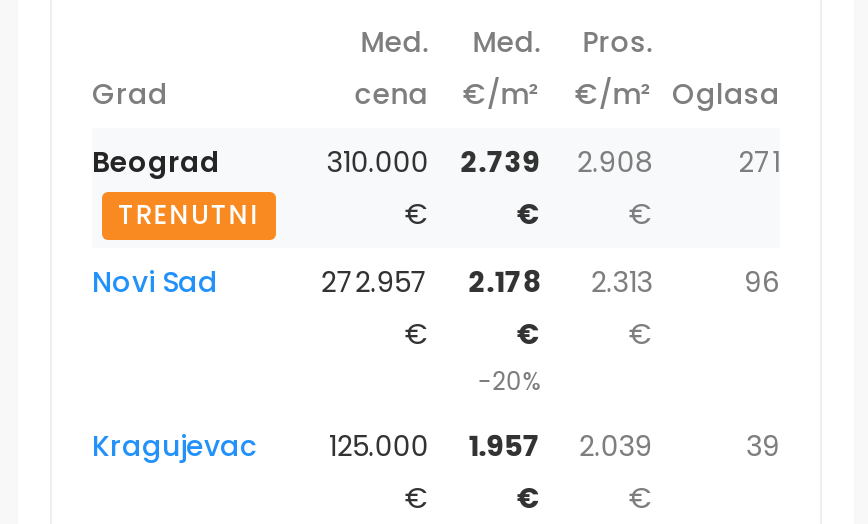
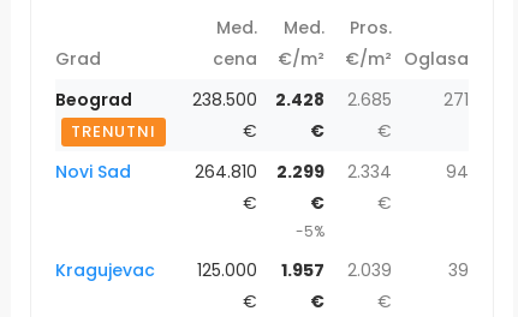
- 310.000
+ 238.500

- 2.739
+ 2.428

- 2.908
+ 2.685

- 272.957
+ 264.810

- 2.178
+ 2.299

- 2.313
+ 2.334

- 96
+ 94

- -20%
+ -5%
